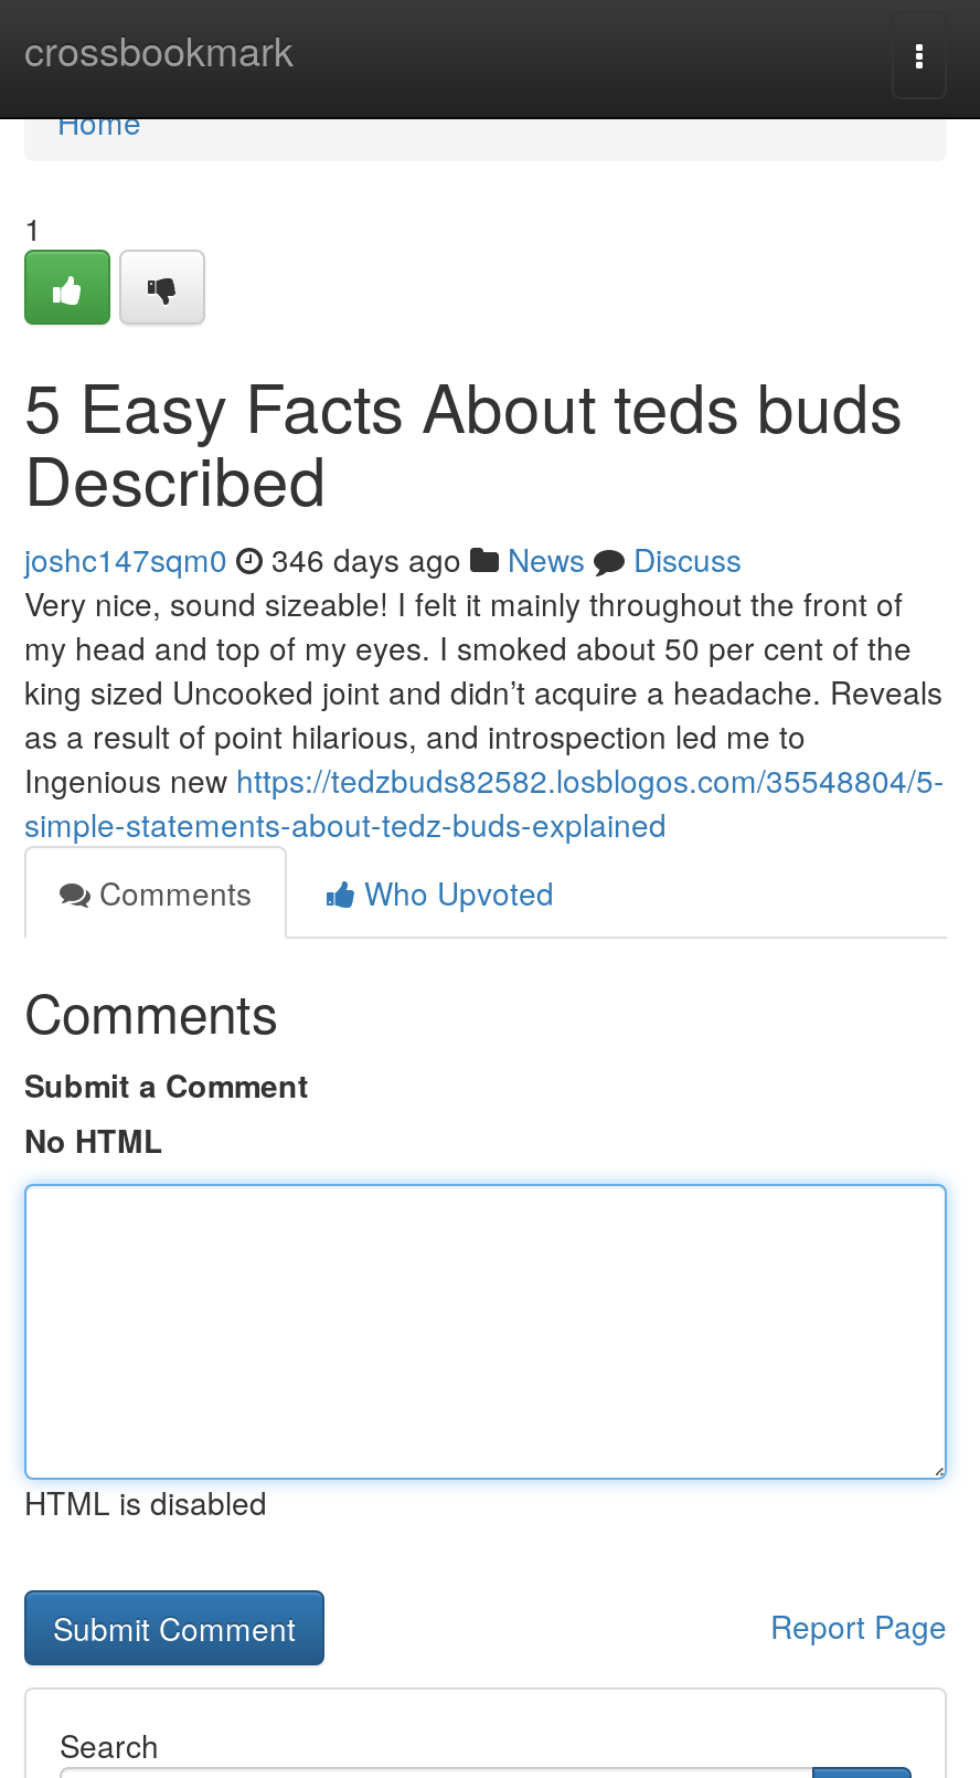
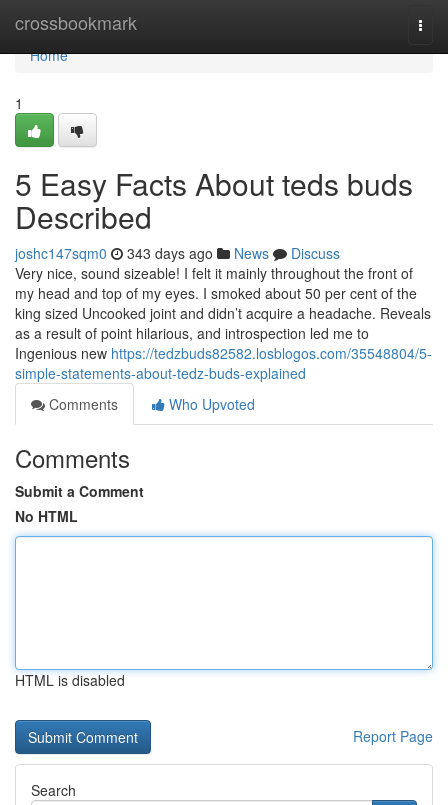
- joshc147sqm0 346 days ago News Discuss
+ joshc147sqm0 343 days ago News Discuss
